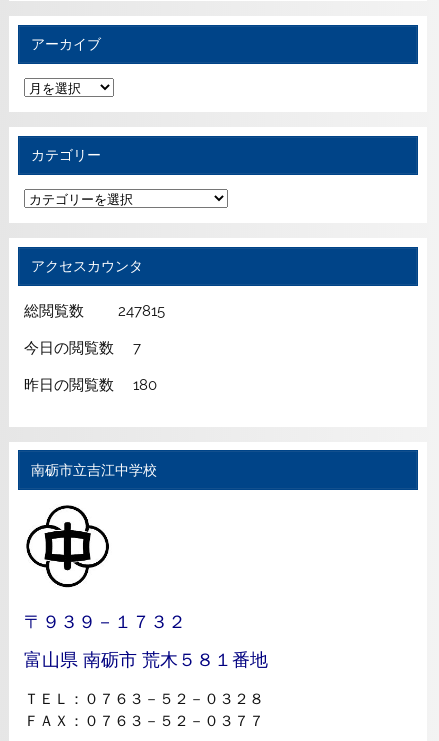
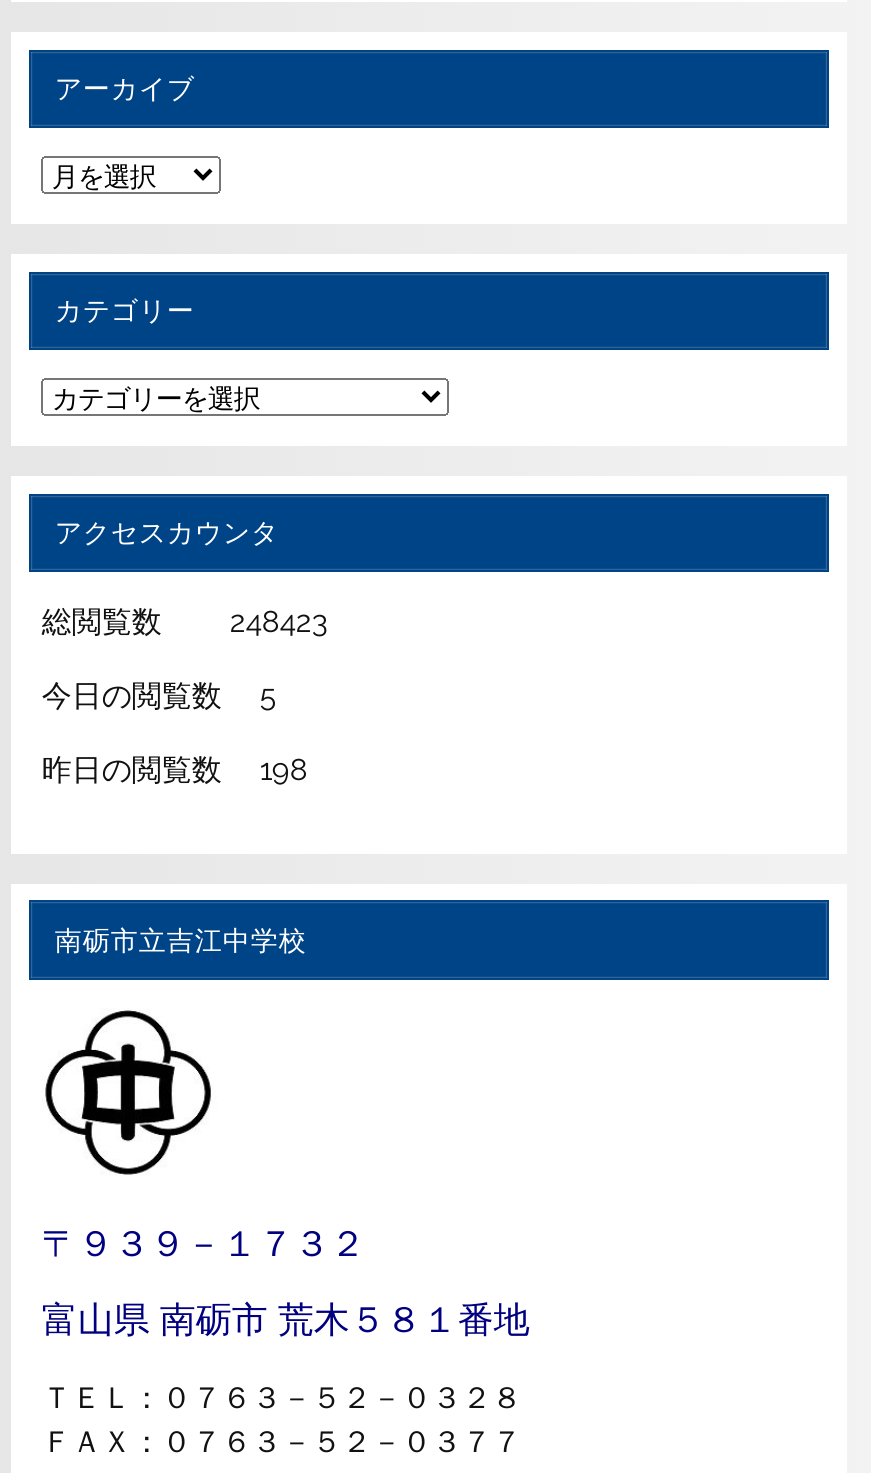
- 総閲覧数 247815
+ 総閲覧数 248423

- 今日の閲覧数 7
+ 今日の閲覧数 5

- 昨日の閲覧数 180
+ 昨日の閲覧数 198
